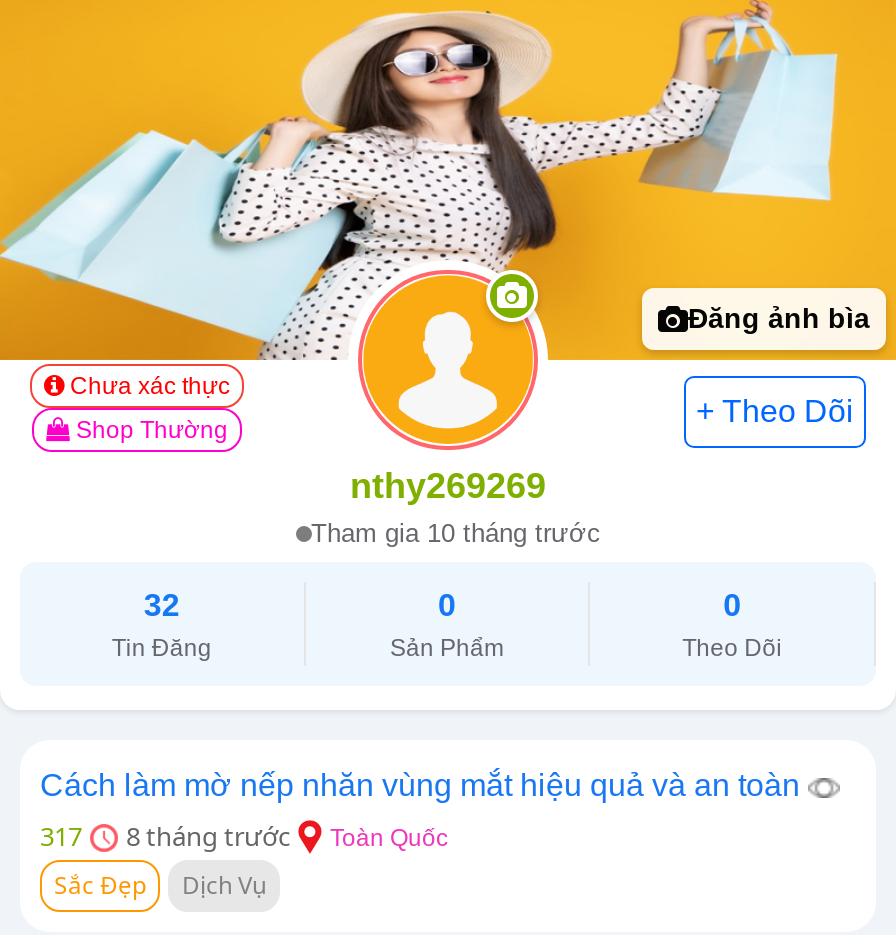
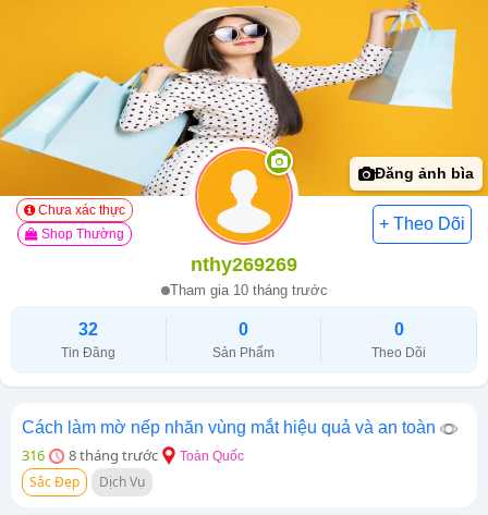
- 317 8 tháng trước Toàn Quốc
+ 316 8 tháng trước Toàn Quốc
